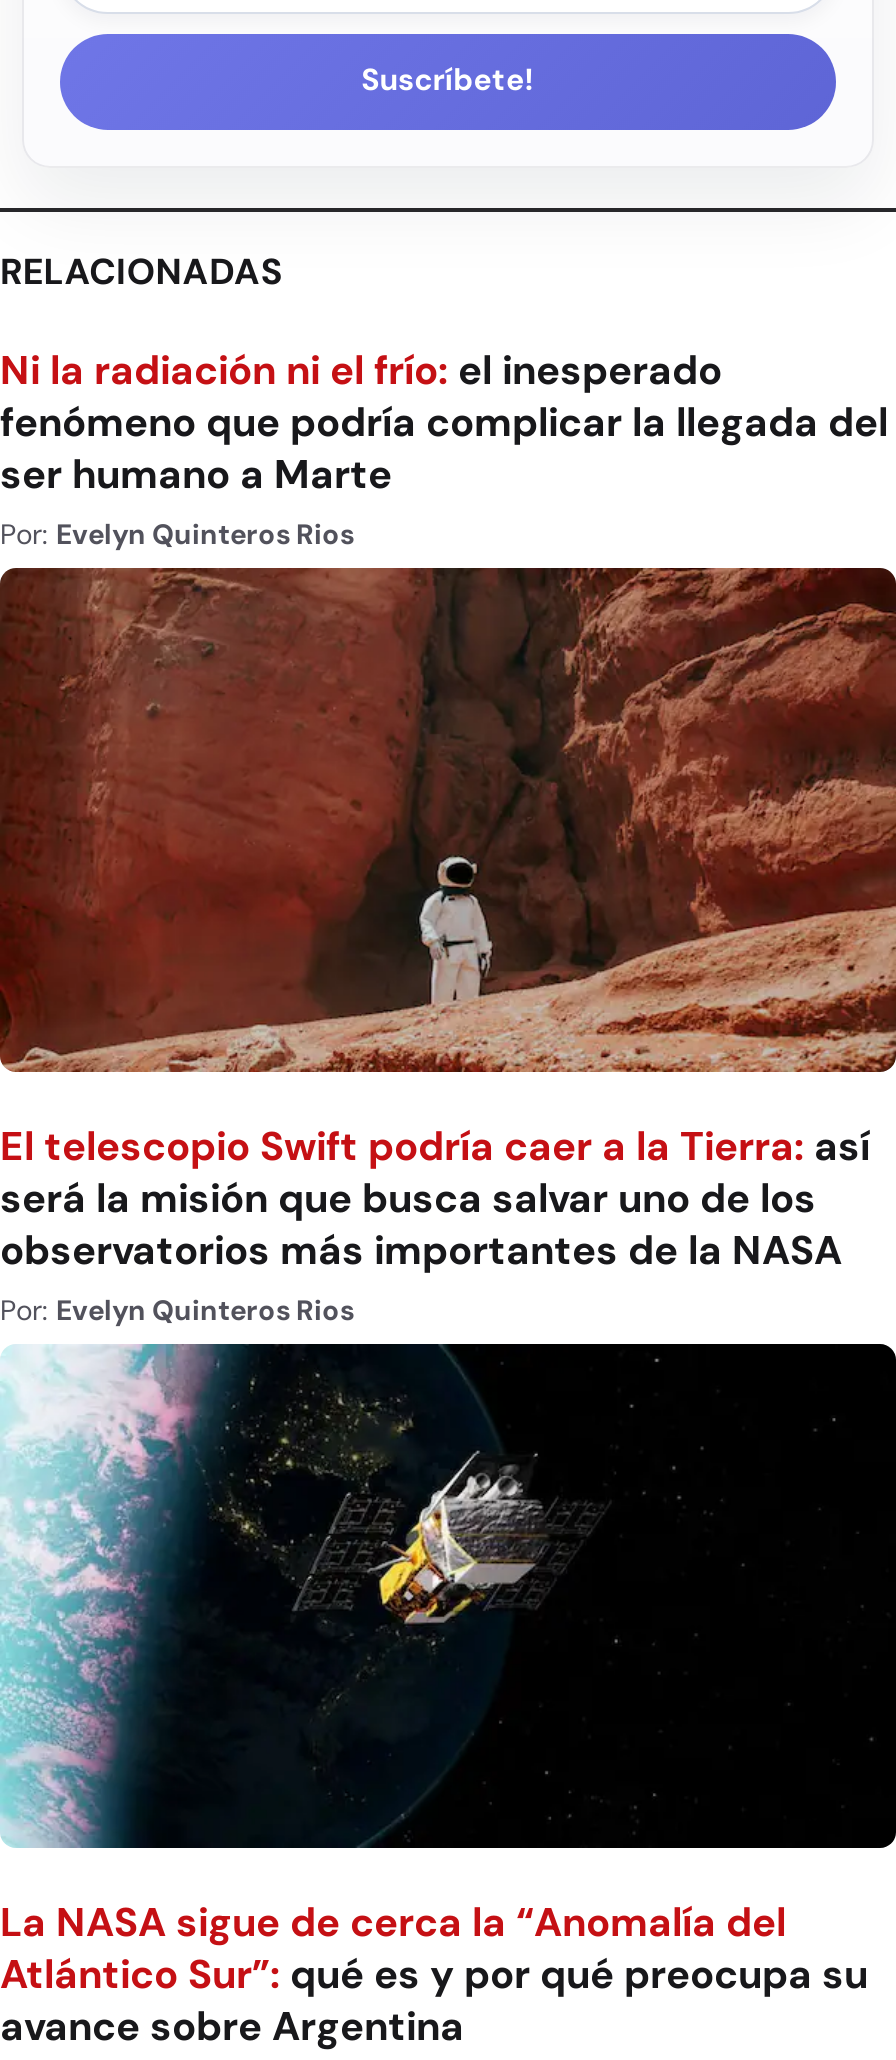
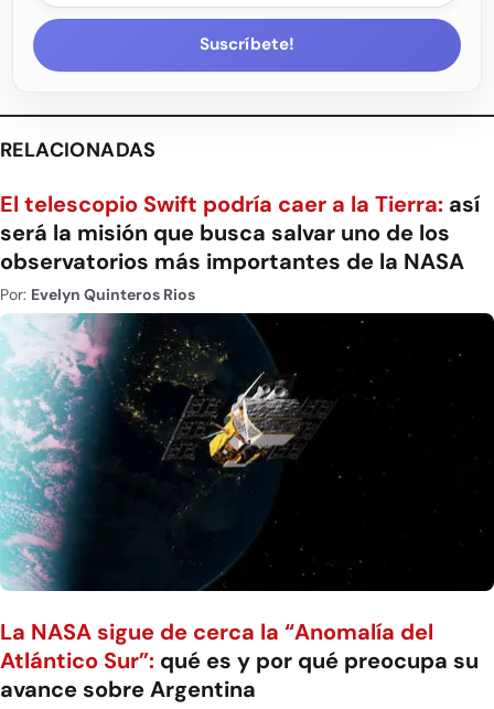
- Ni la radiación ni el frío: el inesperado
- fenómeno que podría complicar la llegada del
- ser humano a Marte
- Por: Evelyn Quinteros Rios

- [image]
